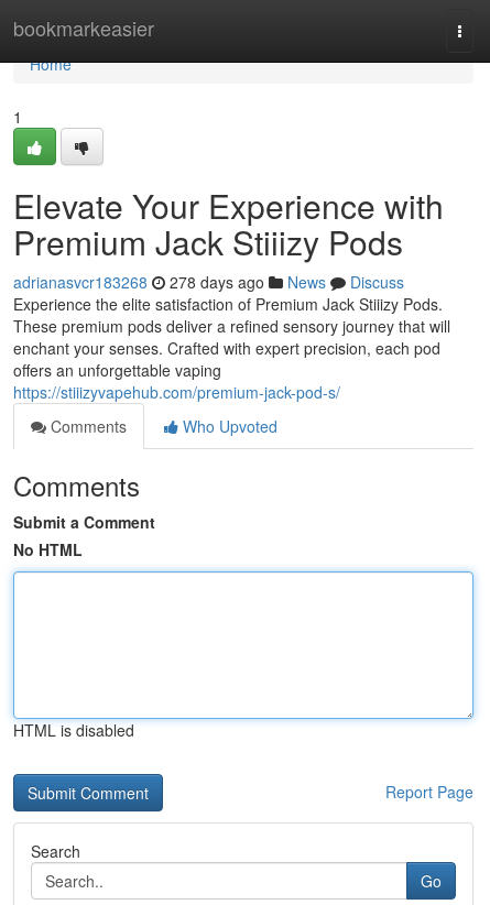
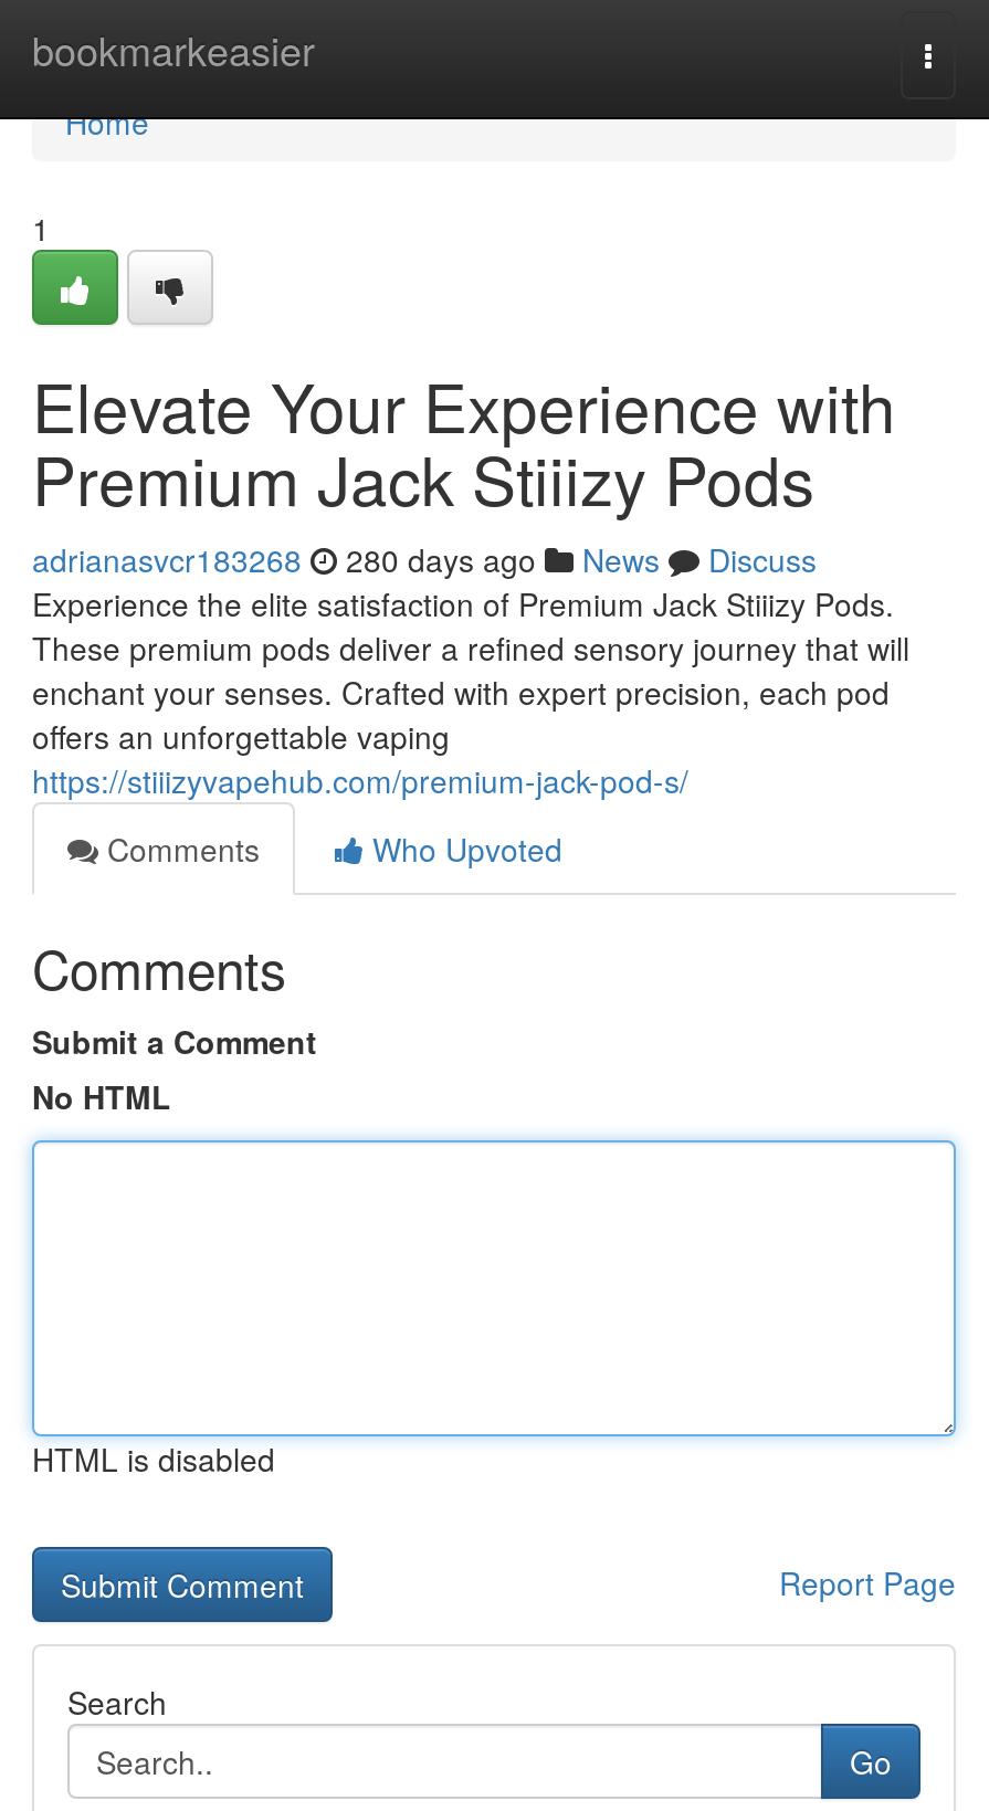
- adrianasvcr183268 278 days ago News Discuss
+ adrianasvcr183268 280 days ago News Discuss
